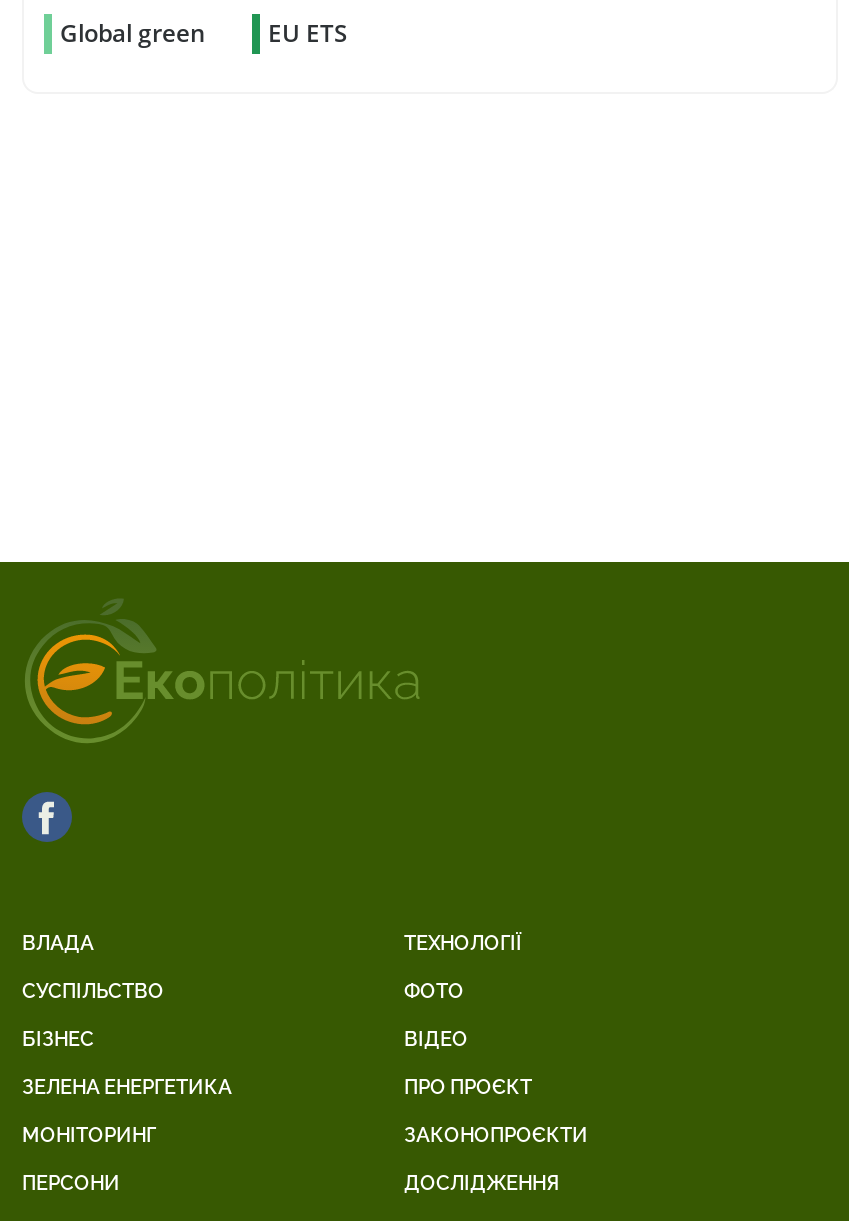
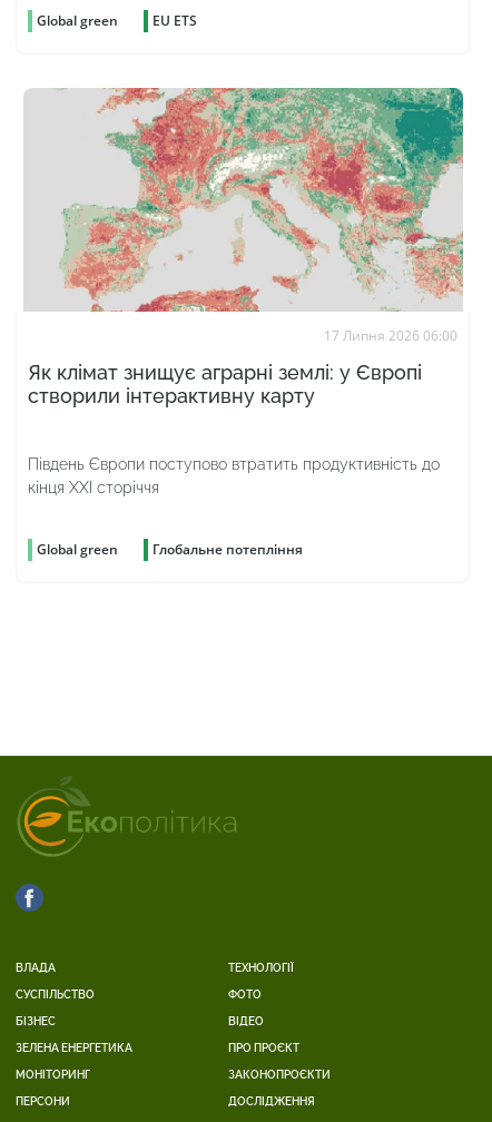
+ [image]
+ 17 Липня 2026 06:00
+ Як клімат знищує аграрні землі: у Європі
+ створили інтерактивну карту
+ Південь Європи поступово втратить продуктивність до
+ кінця ХХІ сторіччя
+ Global green
+ Глобальне потепління
